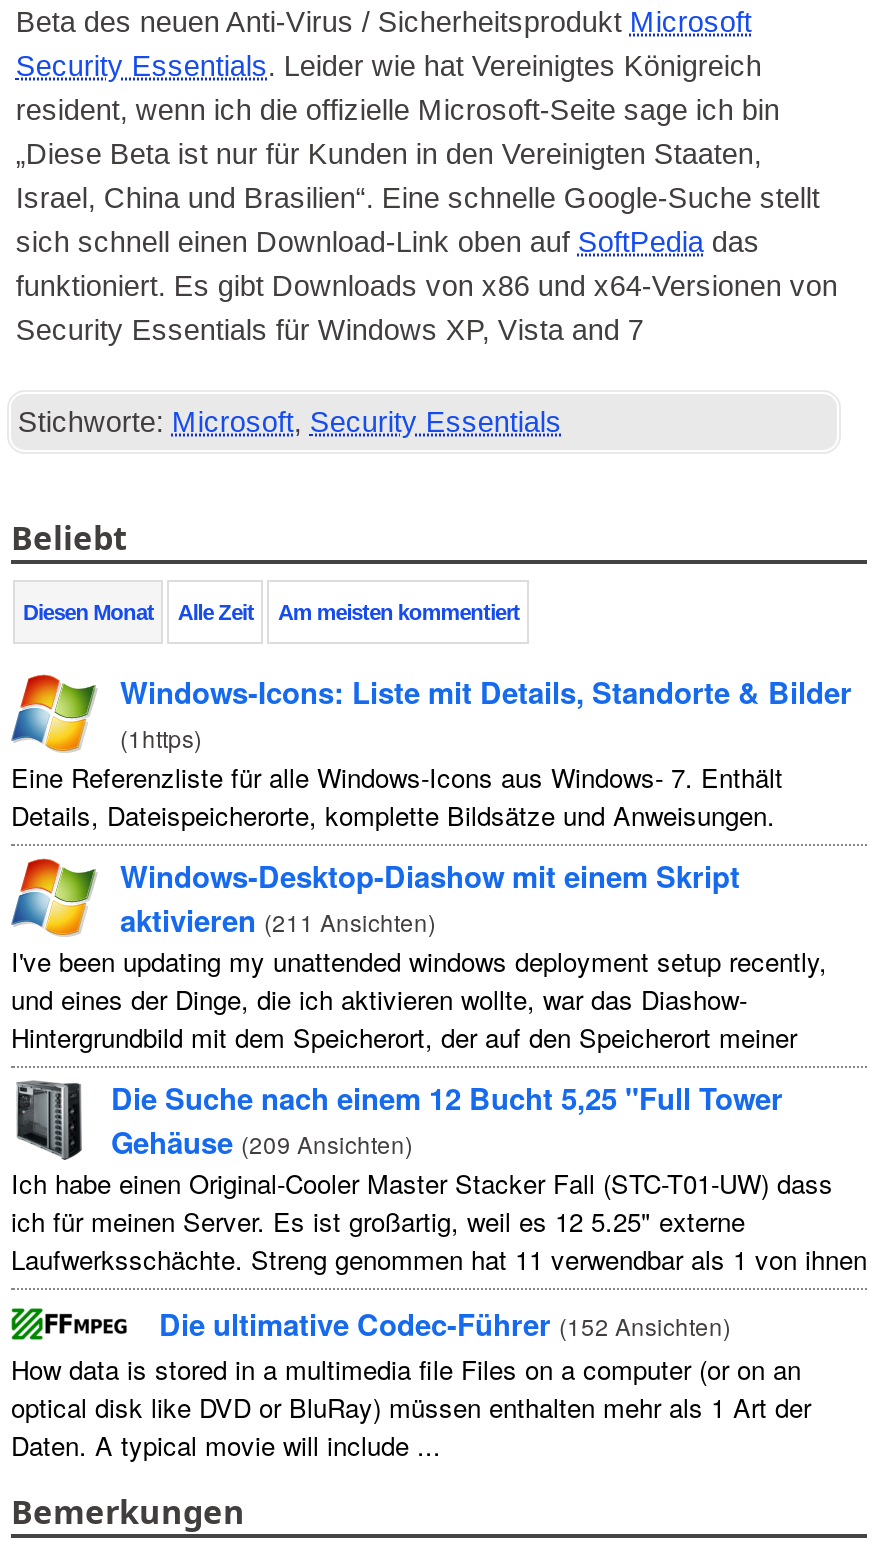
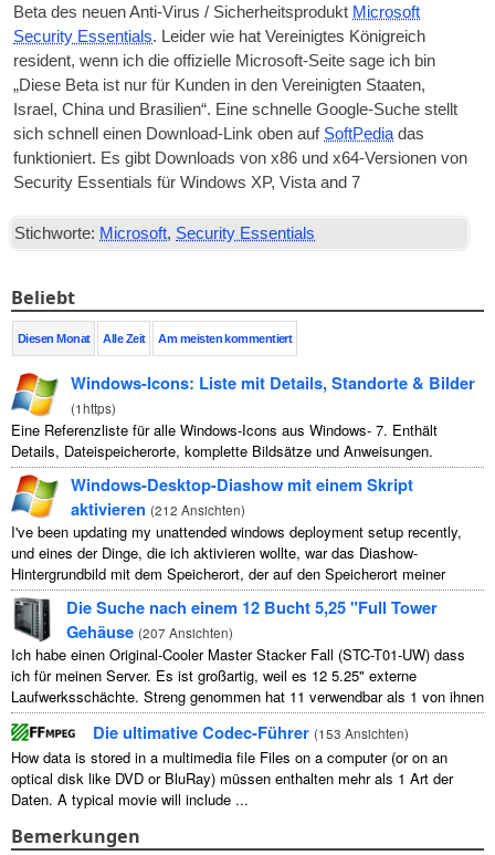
- aktivieren (211 Ansichten)
+ aktivieren (212 Ansichten)

- Gehäuse (209 Ansichten)
+ Gehäuse (207 Ansichten)

- Die ultimative Codec-Führer (152 Ansichten)
+ Die ultimative Codec-Führer (153 Ansichten)
